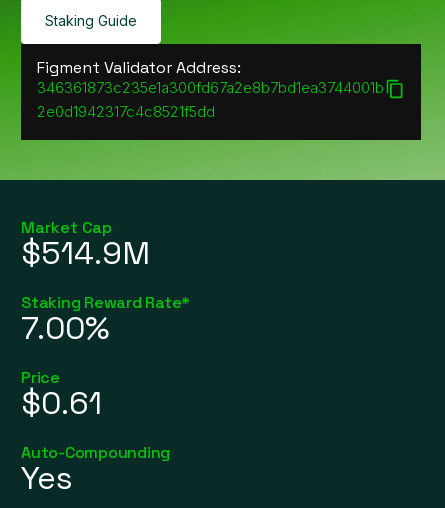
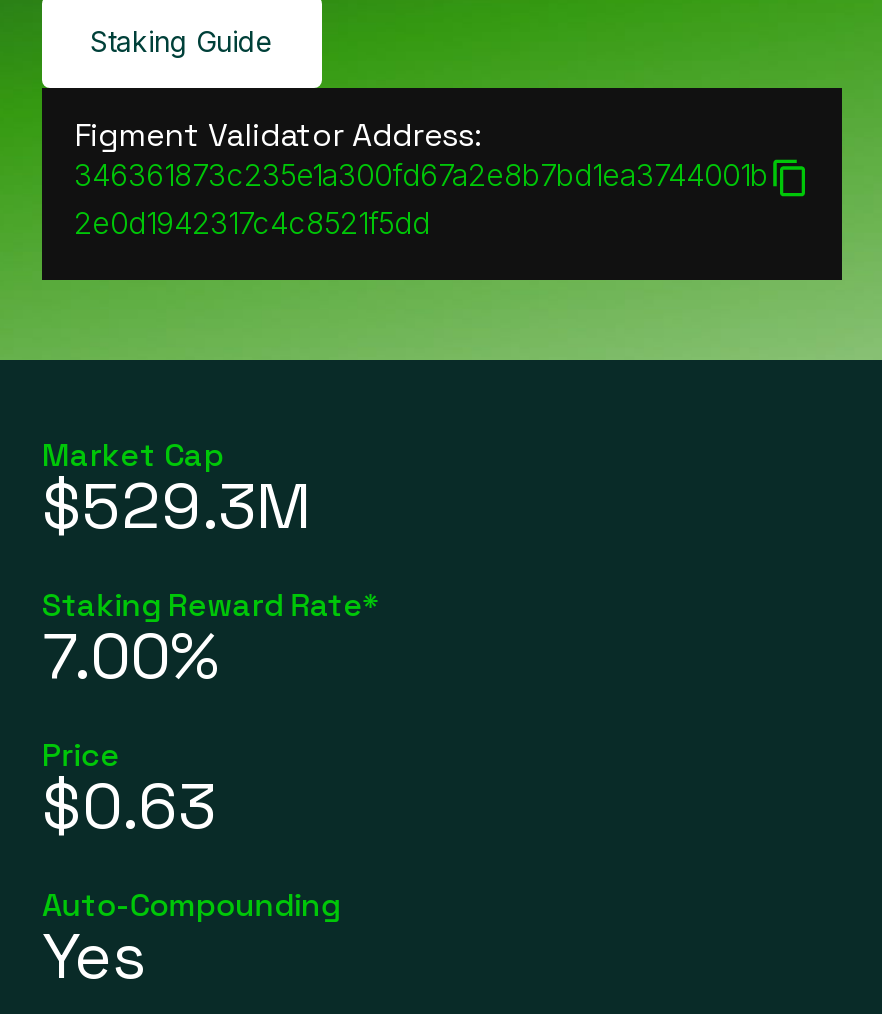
- $514.9M
+ $529.3M

- $0.61
+ $0.63
